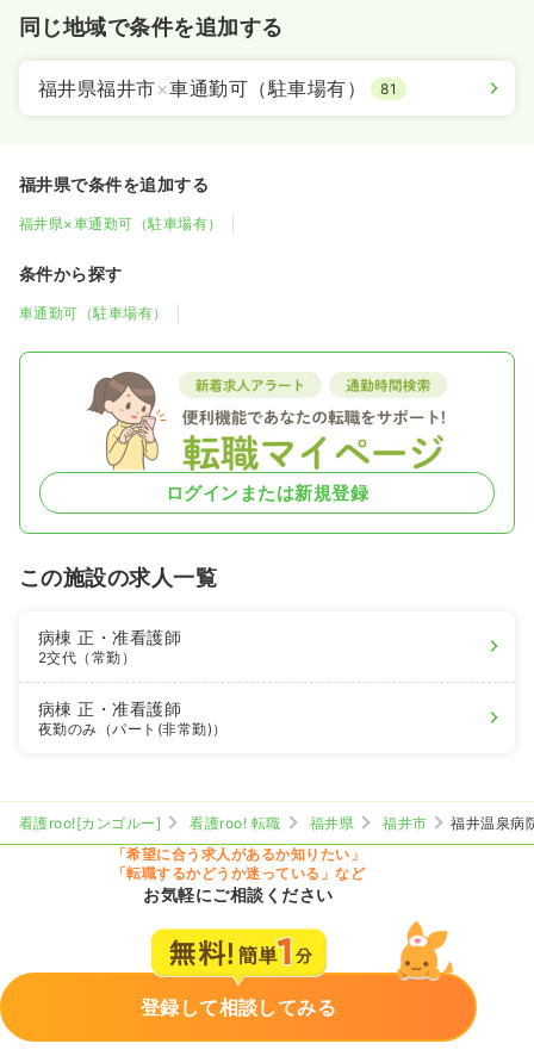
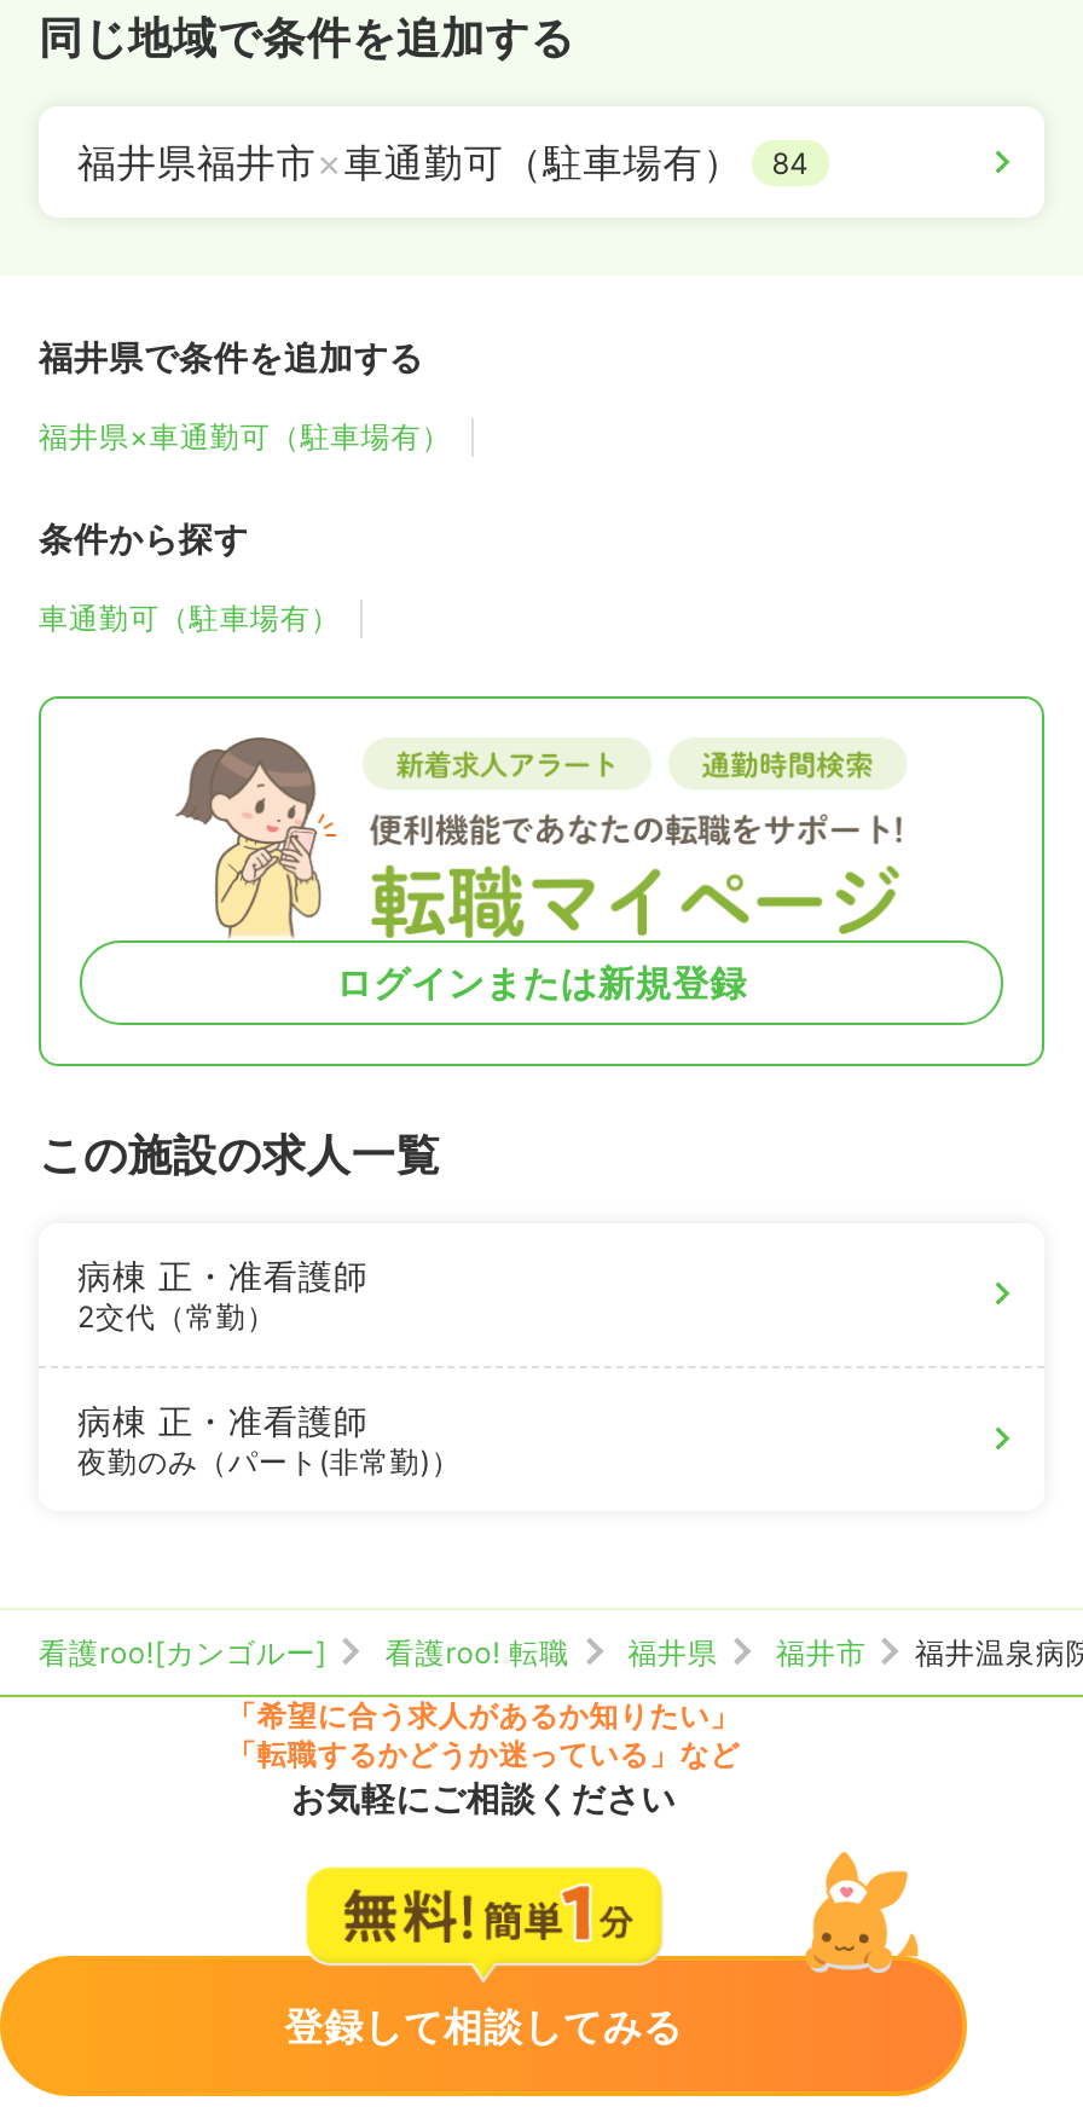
- 福井県福井市×車通勤可（駐車場有） 81
+ 福井県福井市×車通勤可（駐車場有） 84
